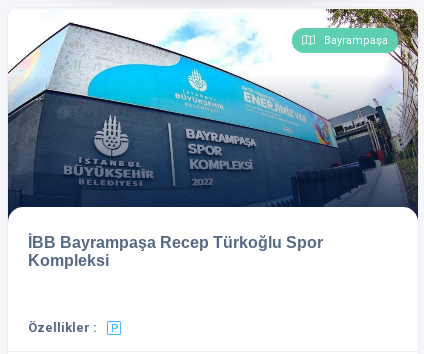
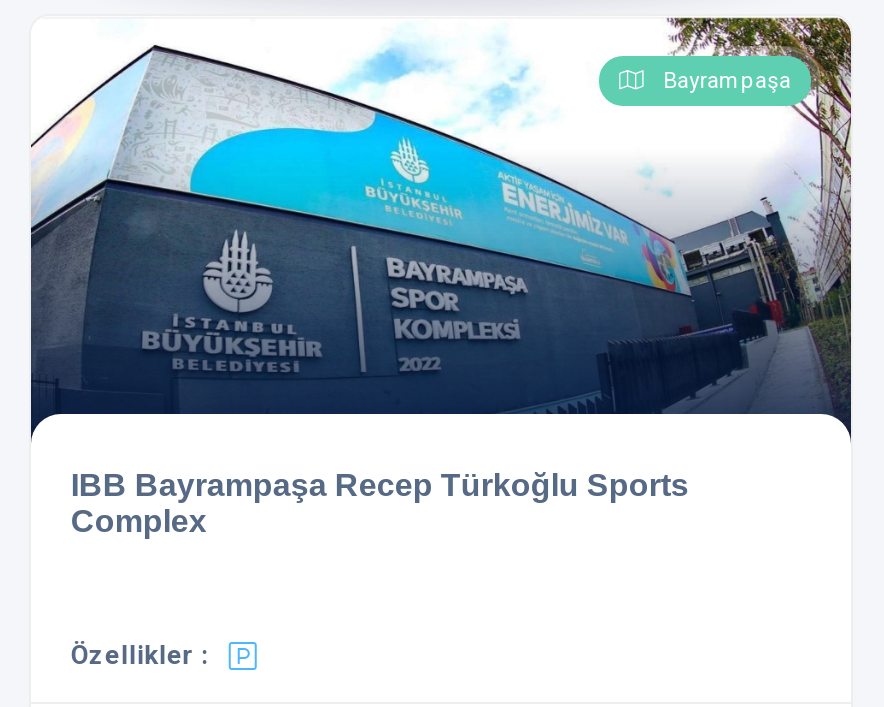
- İBB Bayrampaşa Recep Türkoğlu Spor
- Kompleksi
+ IBB Bayrampaşa Recep Türkoğlu Sports
+ Complex
